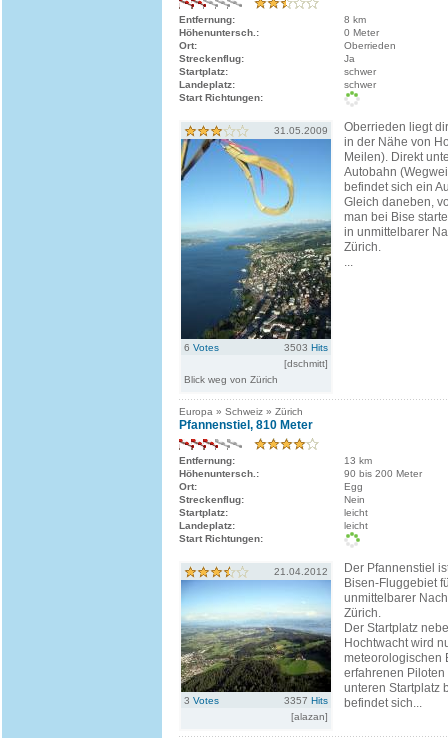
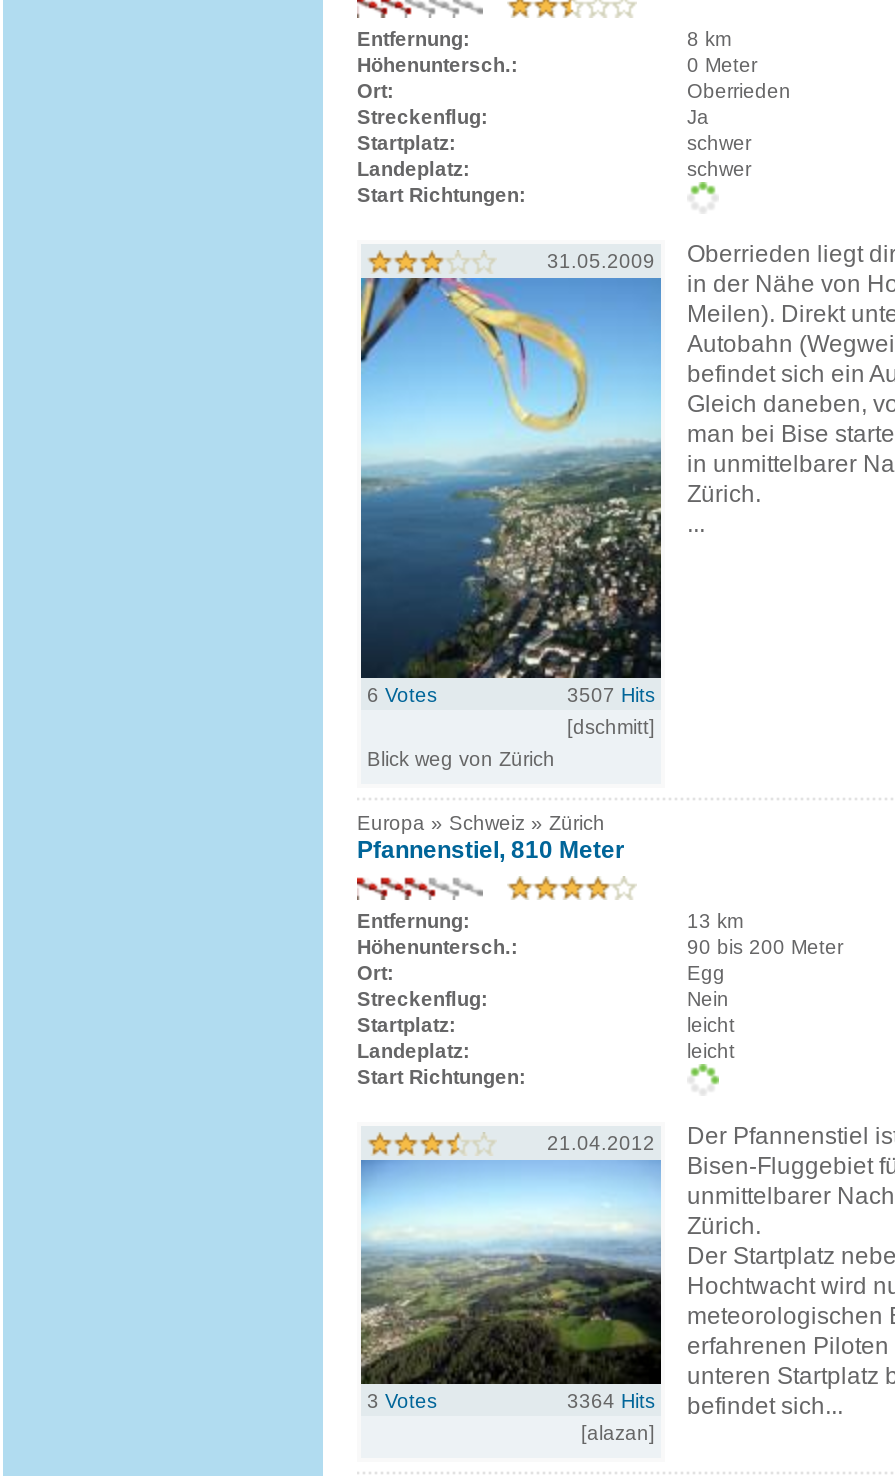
- 3503 Hits
+ 3507 Hits

- 3357 Hits befindet sich...
+ 3364 Hits befindet sich...
